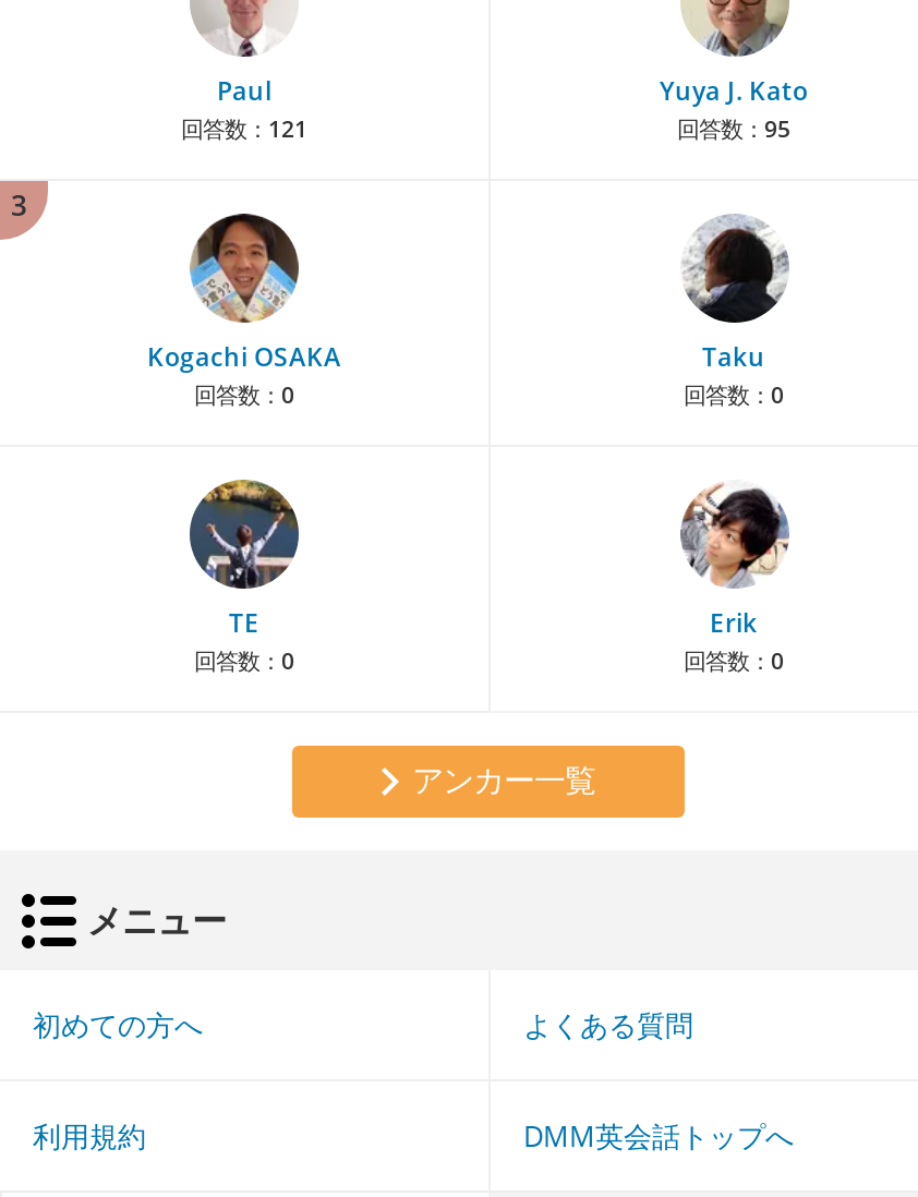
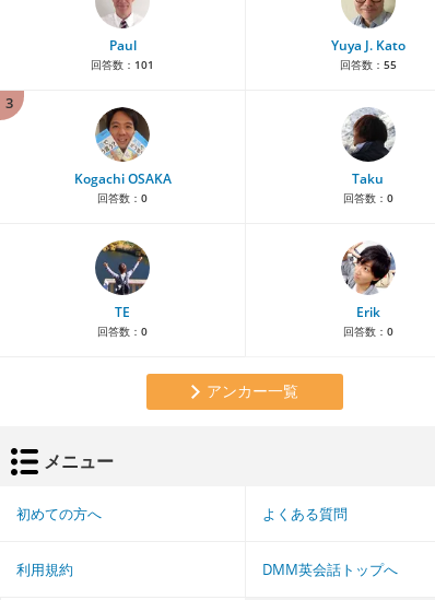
- 回答数：121
+ 回答数：101

- 回答数：95
+ 回答数：55
